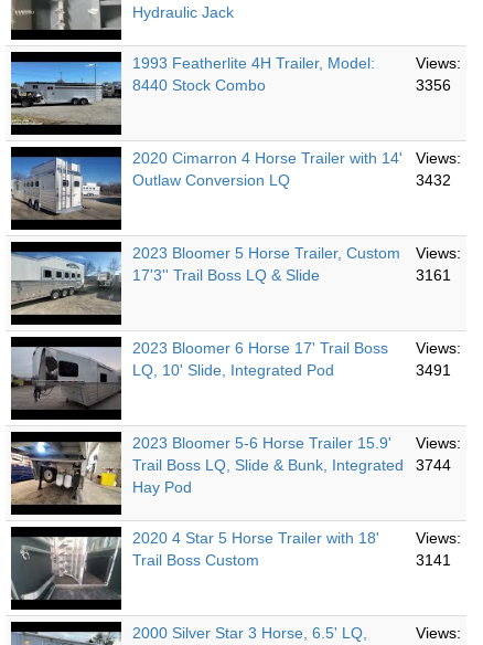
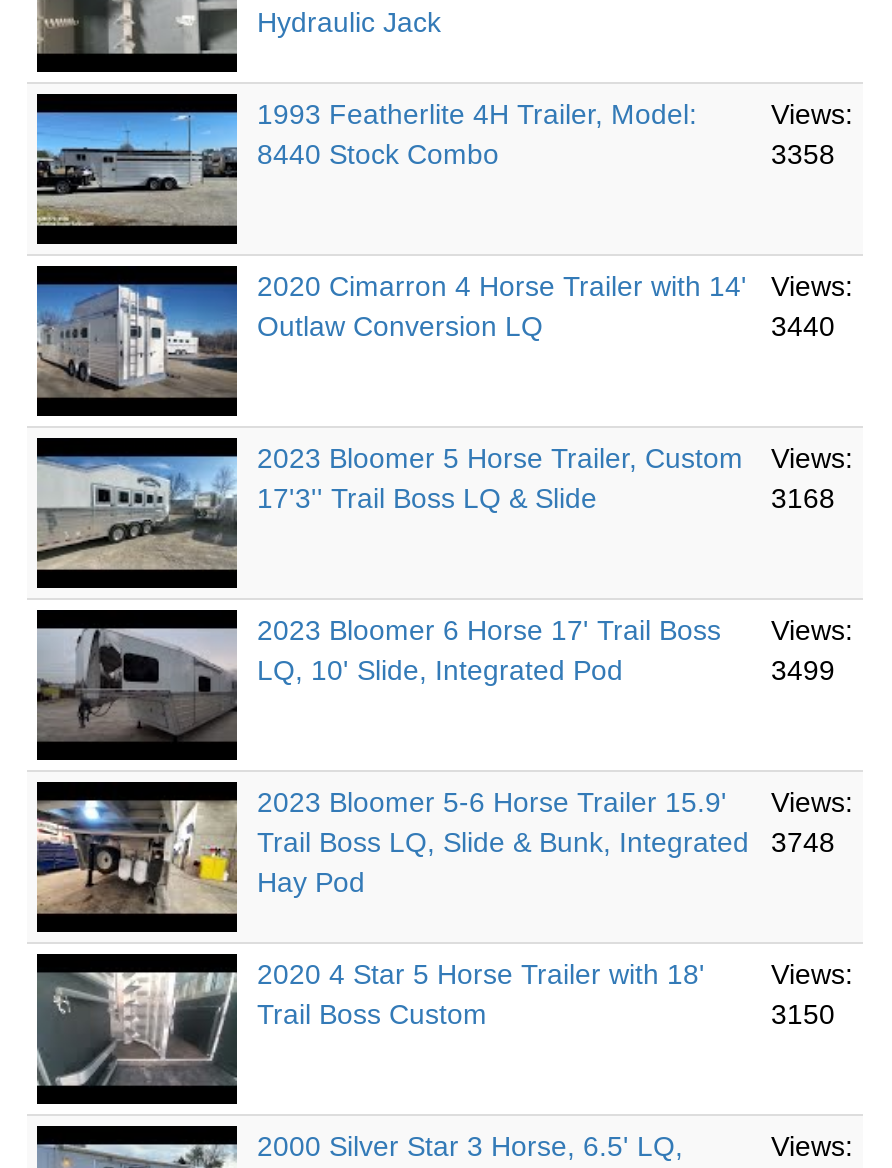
- 3356
+ 3358

- 3432
+ 3440

- 3161
+ 3168

- 3491
+ 3499

- Trail Boss LQ, Slide & Bunk, Integrated 3744
+ Trail Boss LQ, Slide & Bunk, Integrated 3748

- 3141
+ 3150
